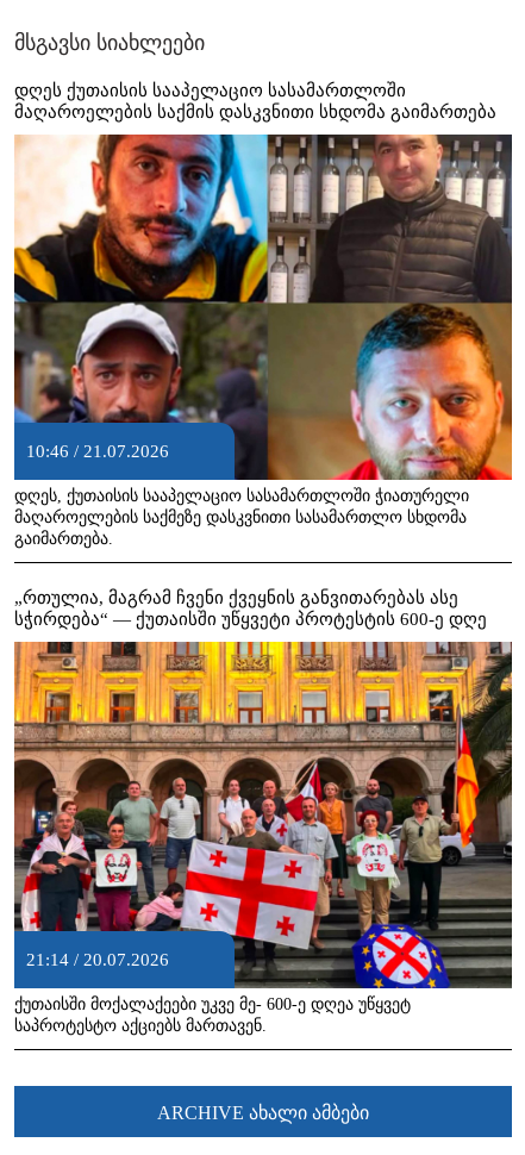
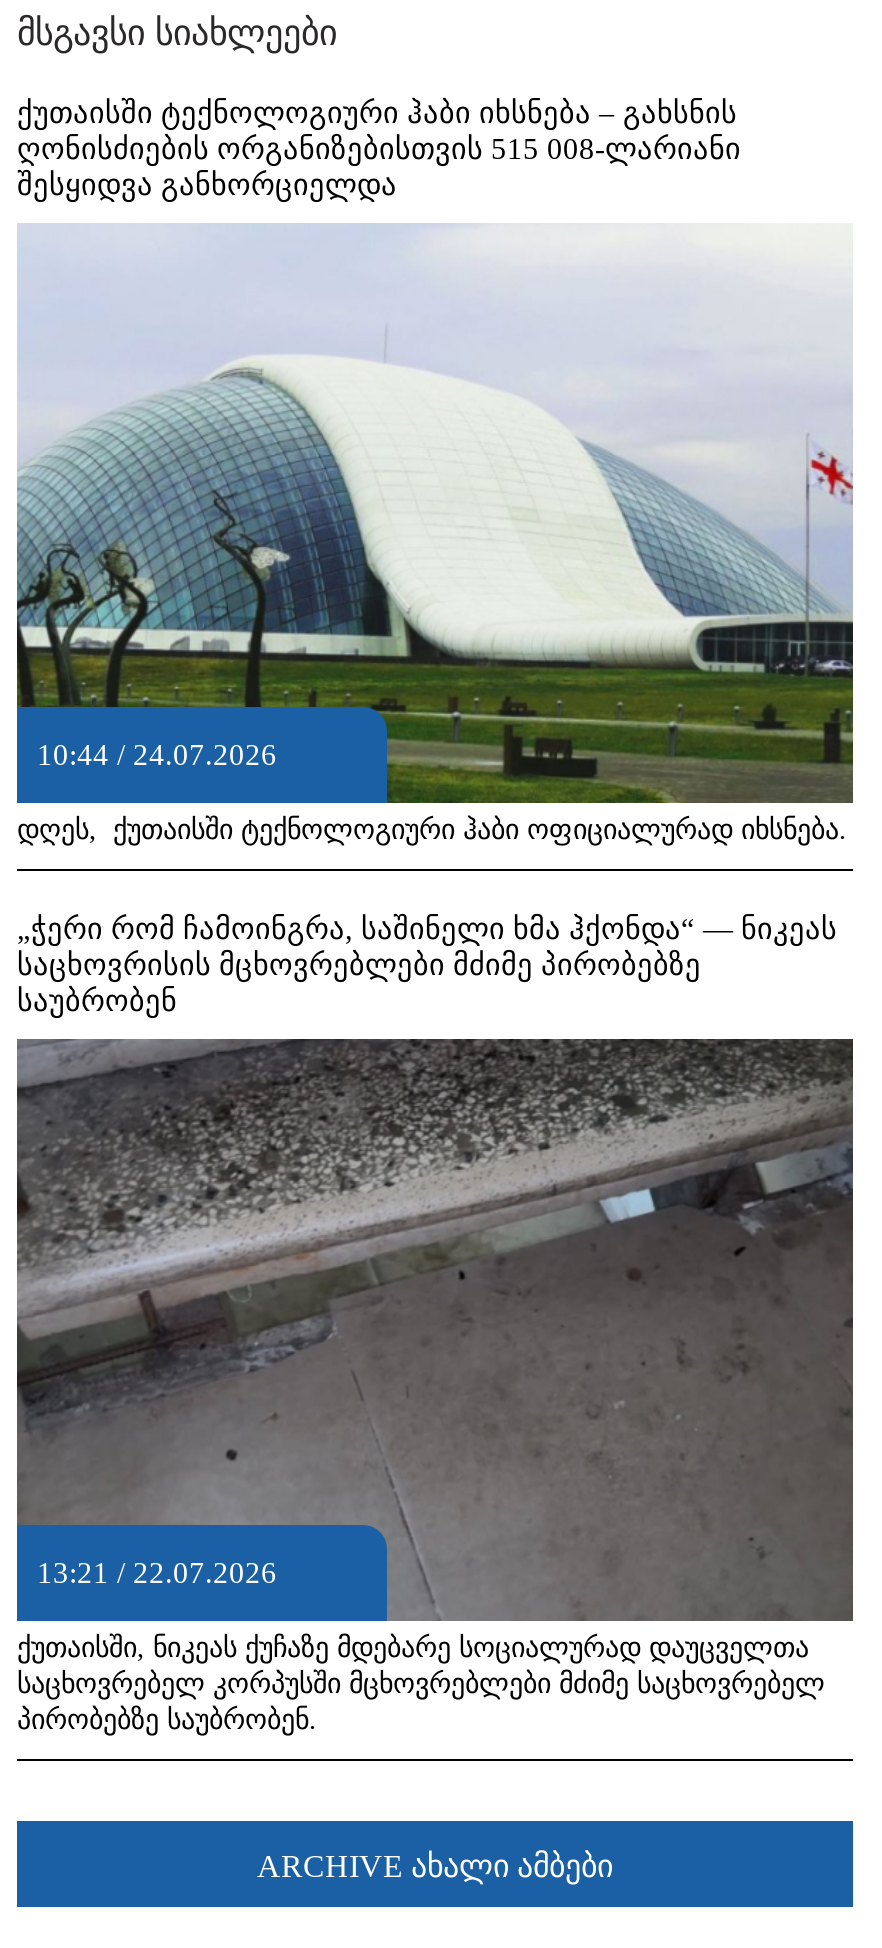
- დღეს ქუთაისის სააპელაციო სასამართლოში
- მაღაროელების საქმის დასკვნითი სხდომა გაიმართება
+ ქუთაისში ტექნოლოგიური ჰაბი იხსნება – გახსნის
+ ღონისძიების ორგანიზებისთვის 515 008-ლარიანი
+ შესყიდვა განხორციელდა

- [image]
- 10:46 / 21.07.2026
+ [image]
+ 10:44 / 24.07.2026

- დღეს, ქუთაისის სააპელაციო სასამართლოში ჭიათურელი
- მაღაროელების საქმეზე დასკვნითი სასამართლო სხდომა
- გაიმართება.
+ დღეს, ქუთაისში ტექნოლოგიური ჰაბი ოფიციალურად იხსნება.

- „რთულია, მაგრამ ჩვენი ქვეყნის განვითარებას ასე
- სჭირდება“ — ქუთაისში უწყვეტი პროტესტის 600-ე დღე
+ „ჭერი რომ ჩამოინგრა, საშინელი ხმა ჰქონდა“ — ნიკეას
+ საცხოვრისის მცხოვრებლები მძიმე პირობებზე
+ საუბრობენ

- [image]
- 21:14 / 20.07.2026
+ [image]
+ 13:21 / 22.07.2026

- ქუთაისში მოქალაქეები უკვე მე- 600-ე დღეა უწყვეტ
- საპროტესტო აქციებს მართავენ.
+ ქუთაისში, ნიკეას ქუჩაზე მდებარე სოციალურად დაუცველთა
+ საცხოვრებელ კორპუსში მცხოვრებლები მძიმე საცხოვრებელ
+ პირობებზე საუბრობენ.
